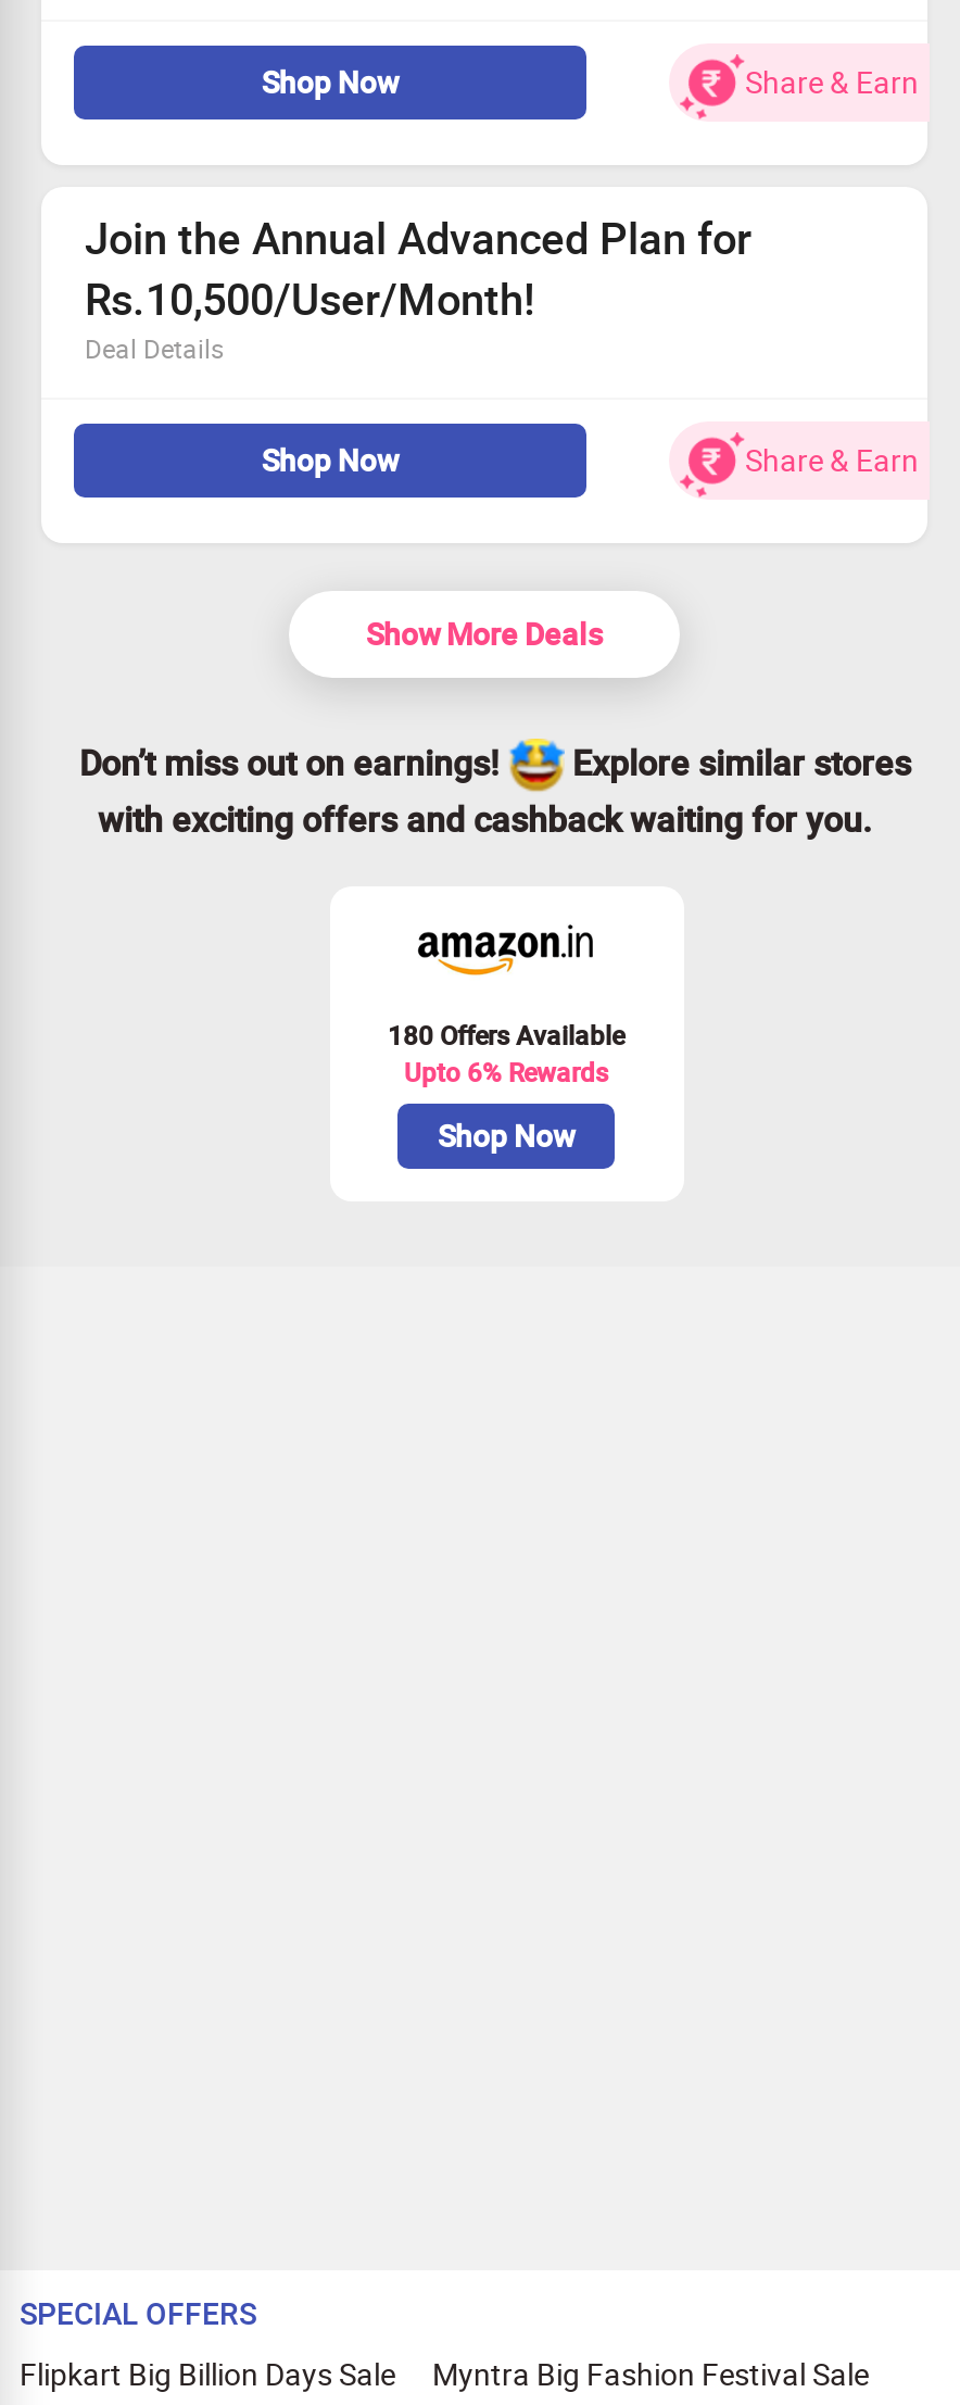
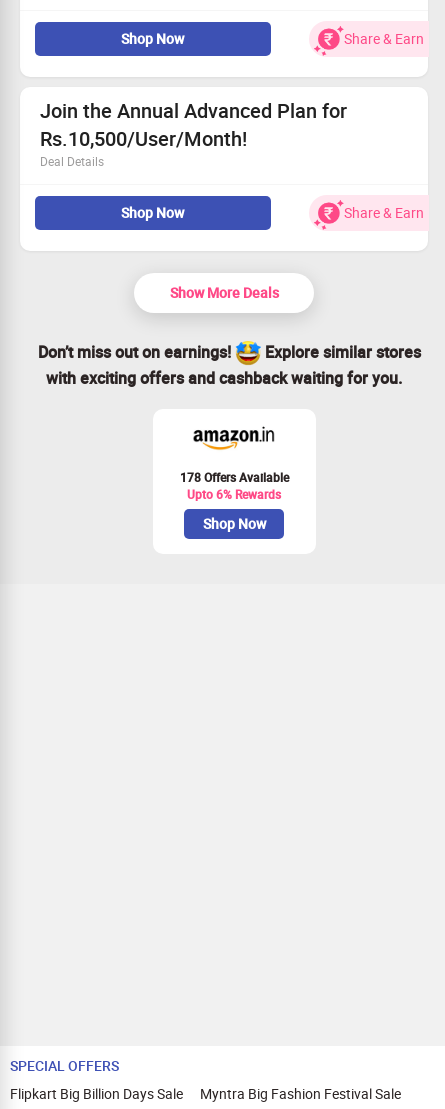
- 180 Offers Available
+ 178 Offers Available
